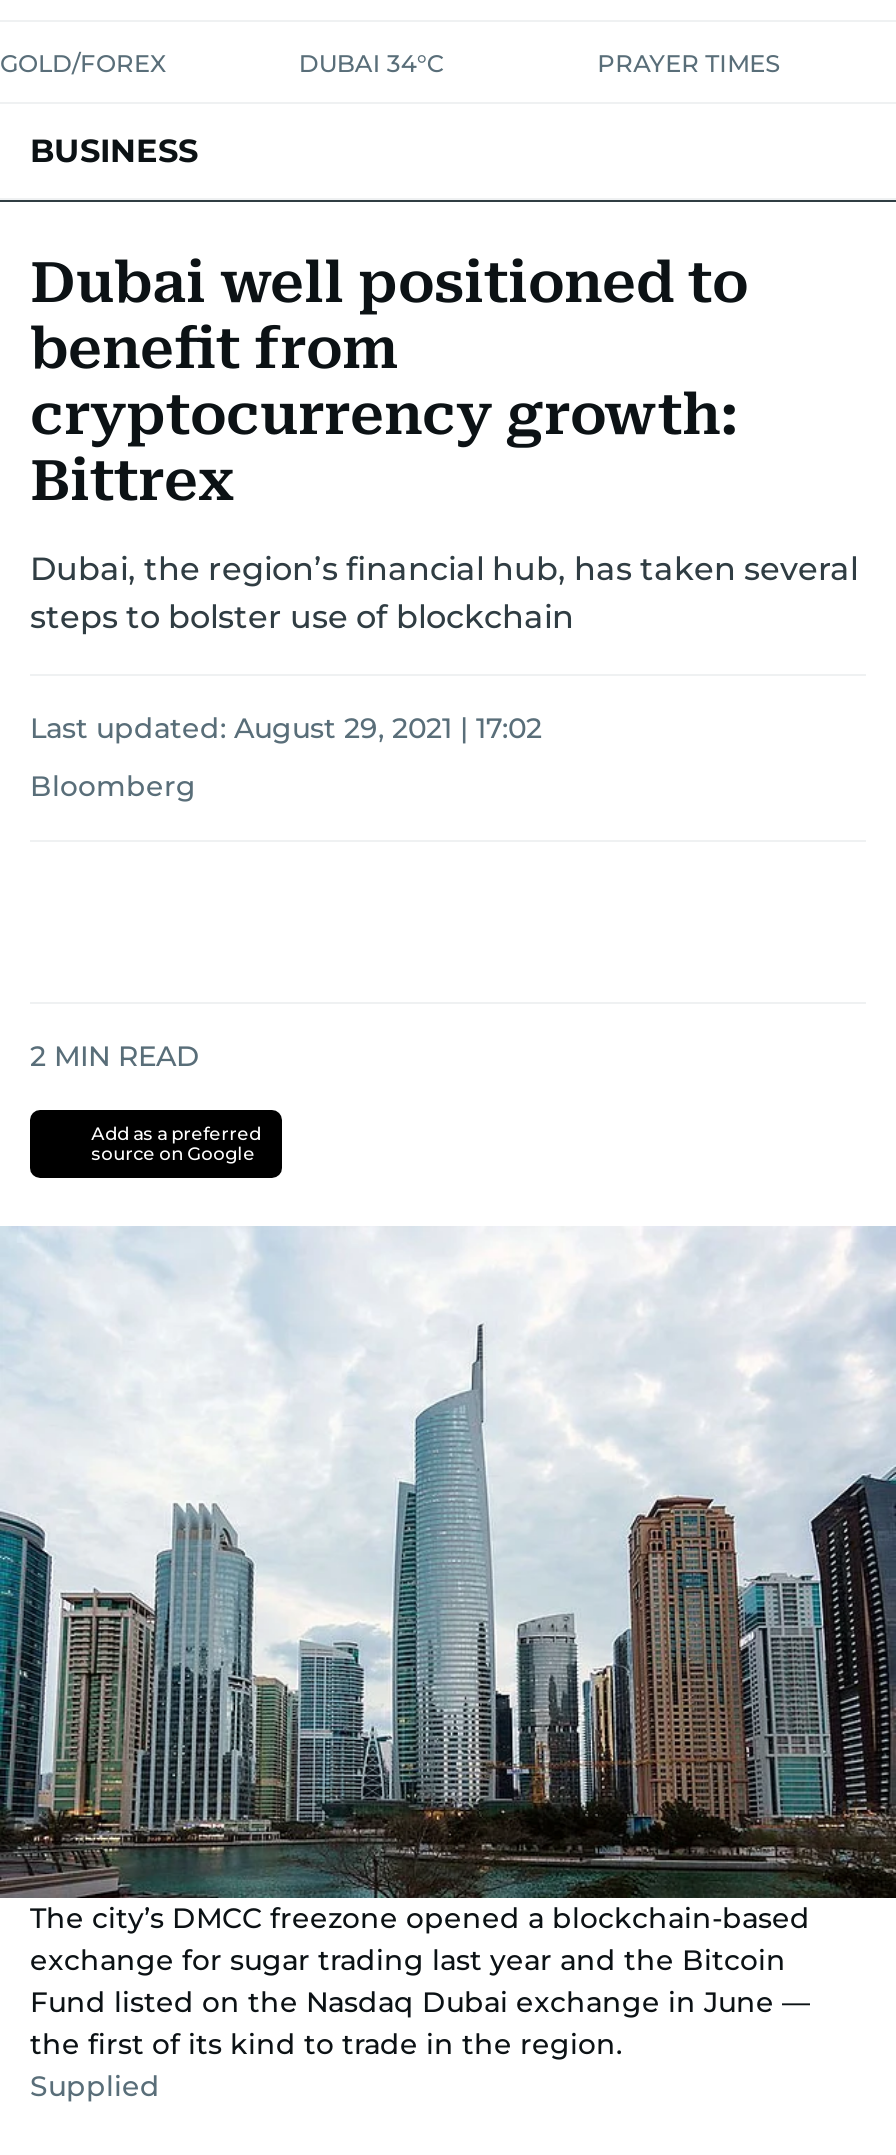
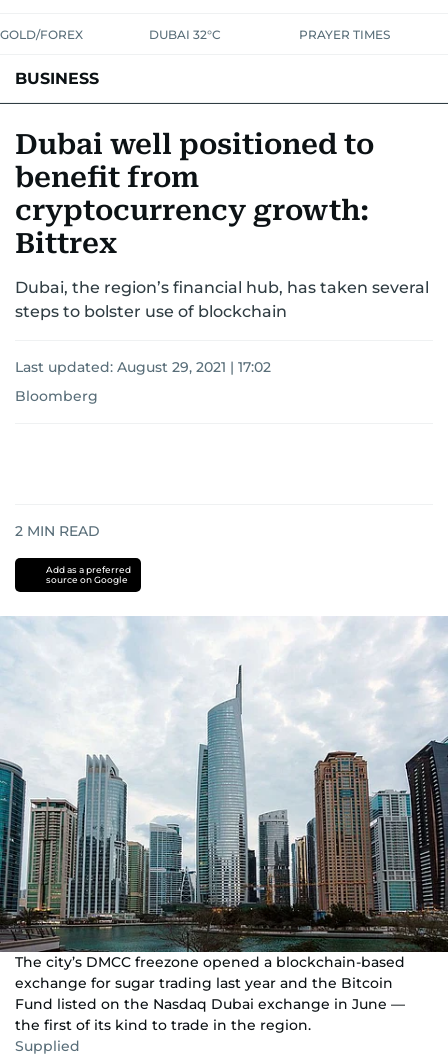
- DUBAI 34°C
+ DUBAI 32°C
